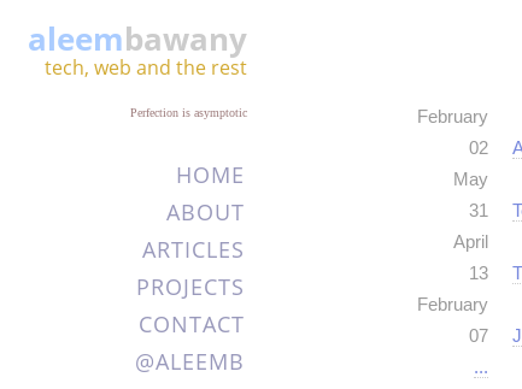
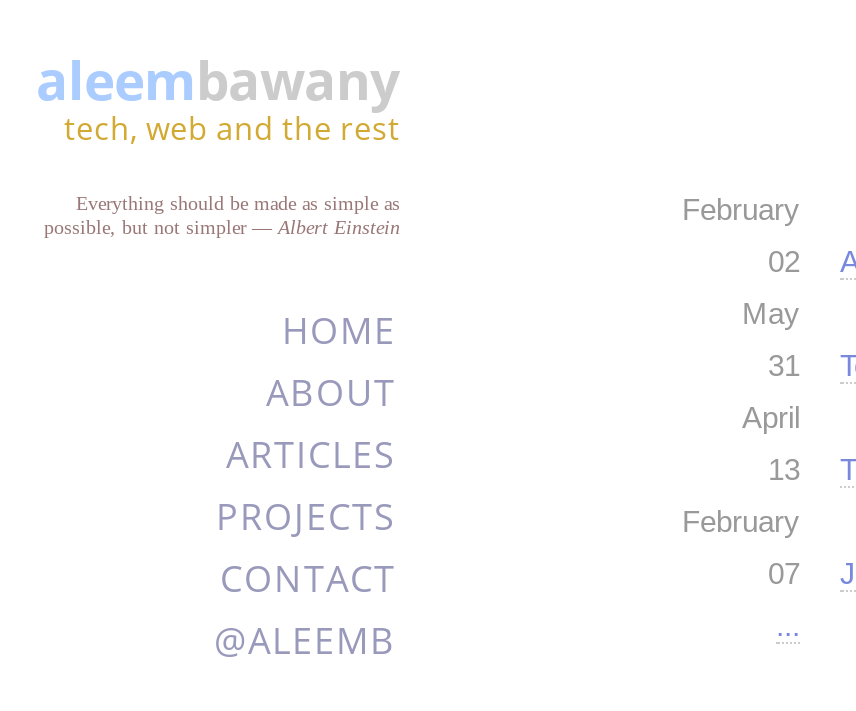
- Perfection is asymptotic
+ Everything should be made as simple as
+ possible, but not simpler — Albert Einstein
